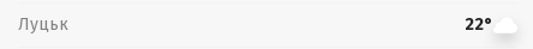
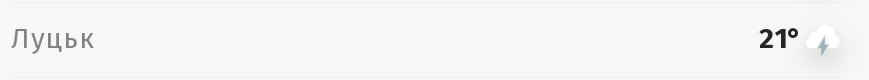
- 22°
+ 21°
